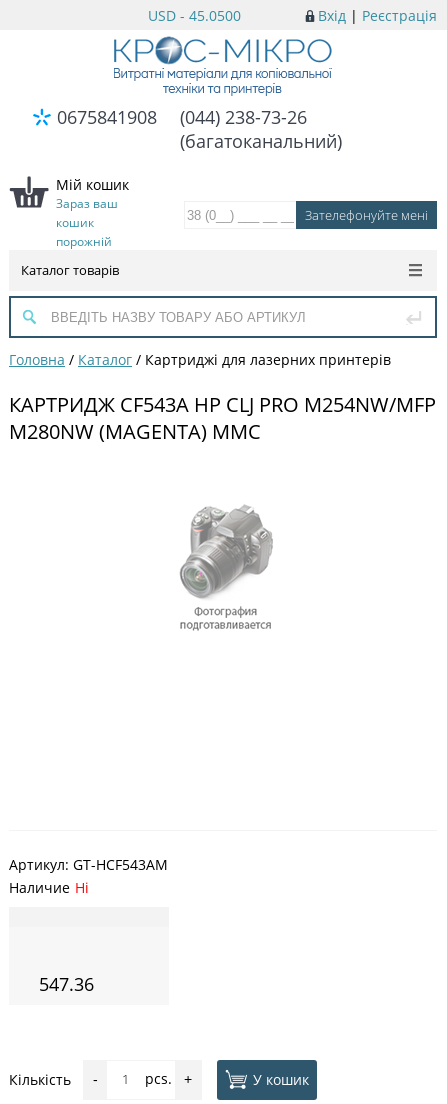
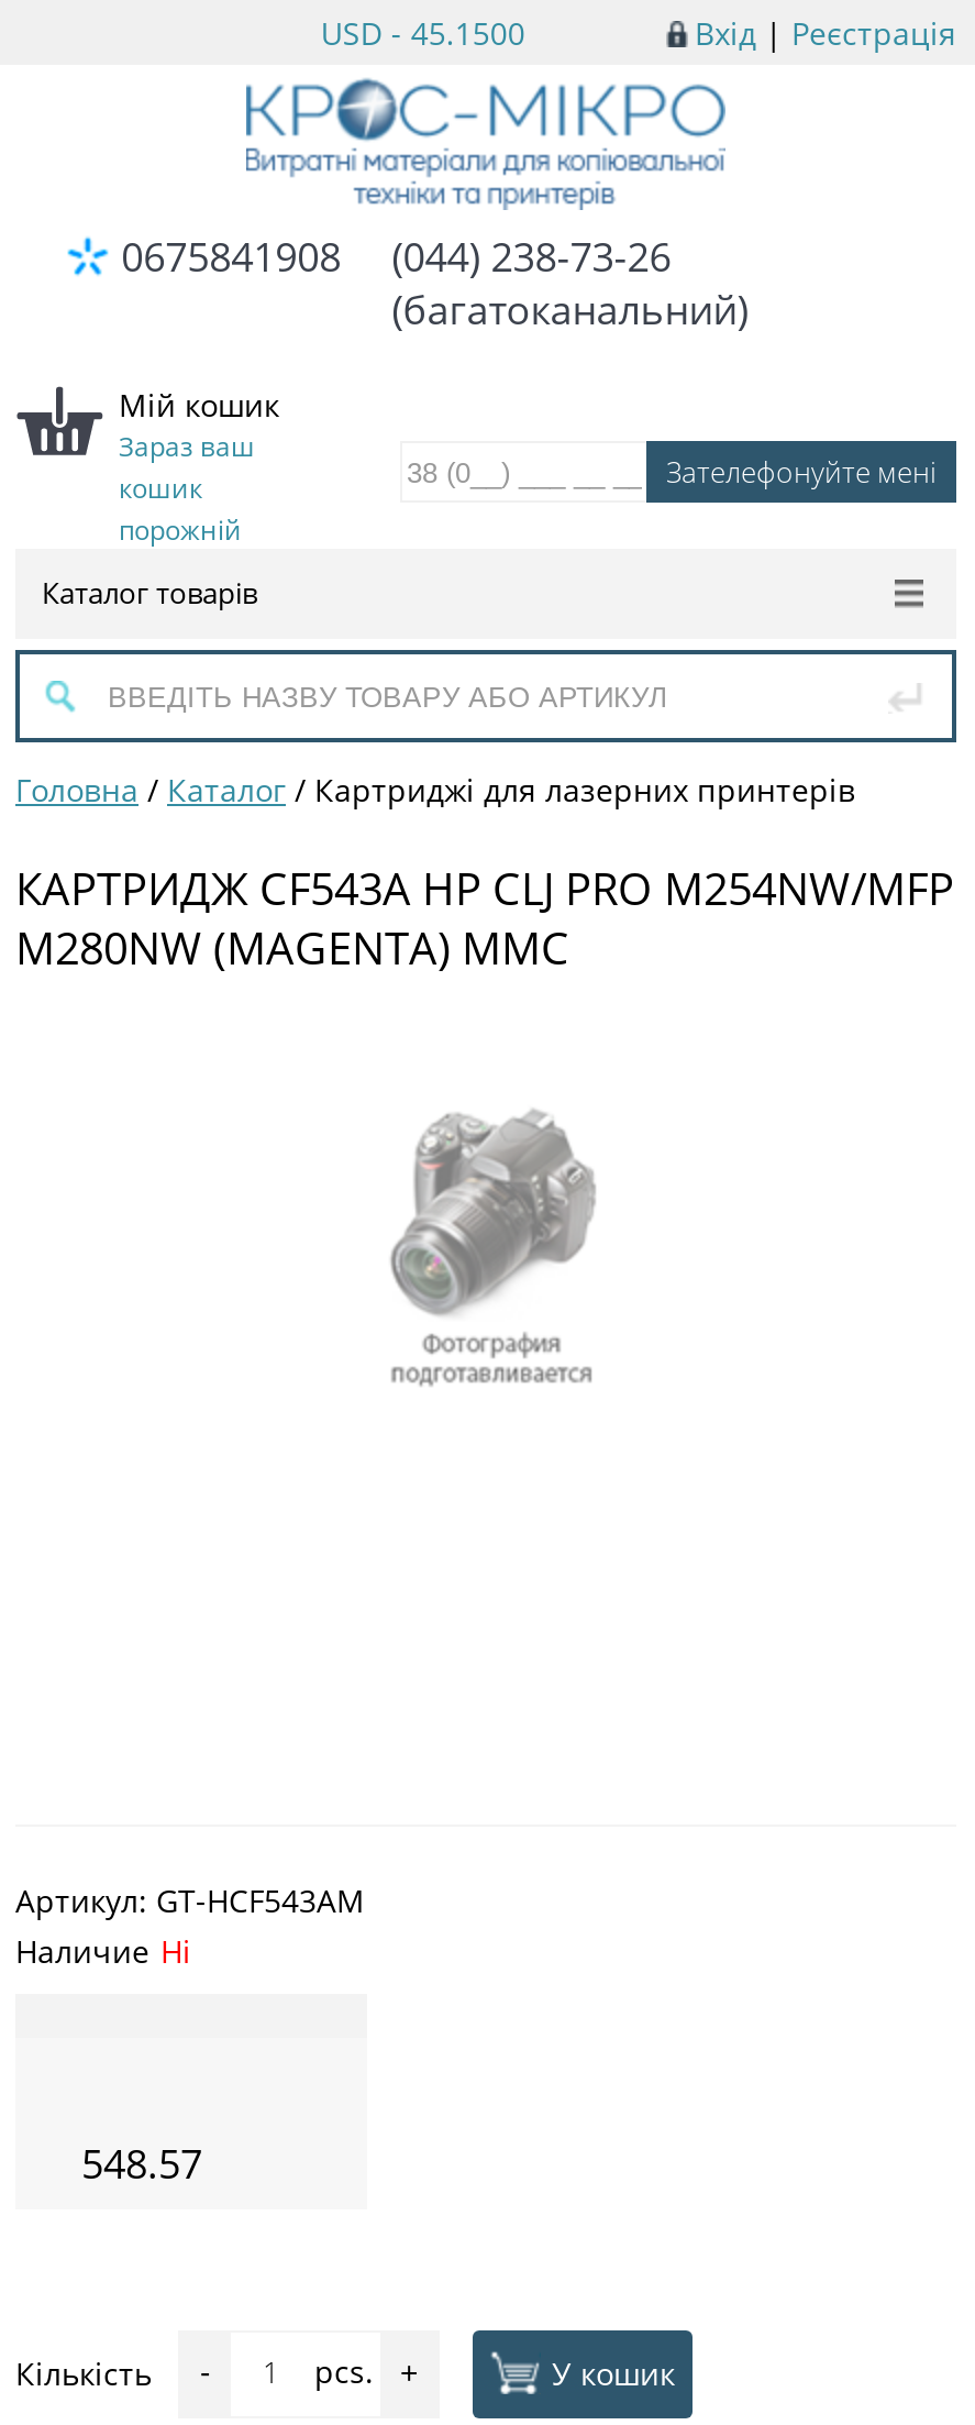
- USD - 45.0500
+ USD - 45.1500

- 547.36
+ 548.57
